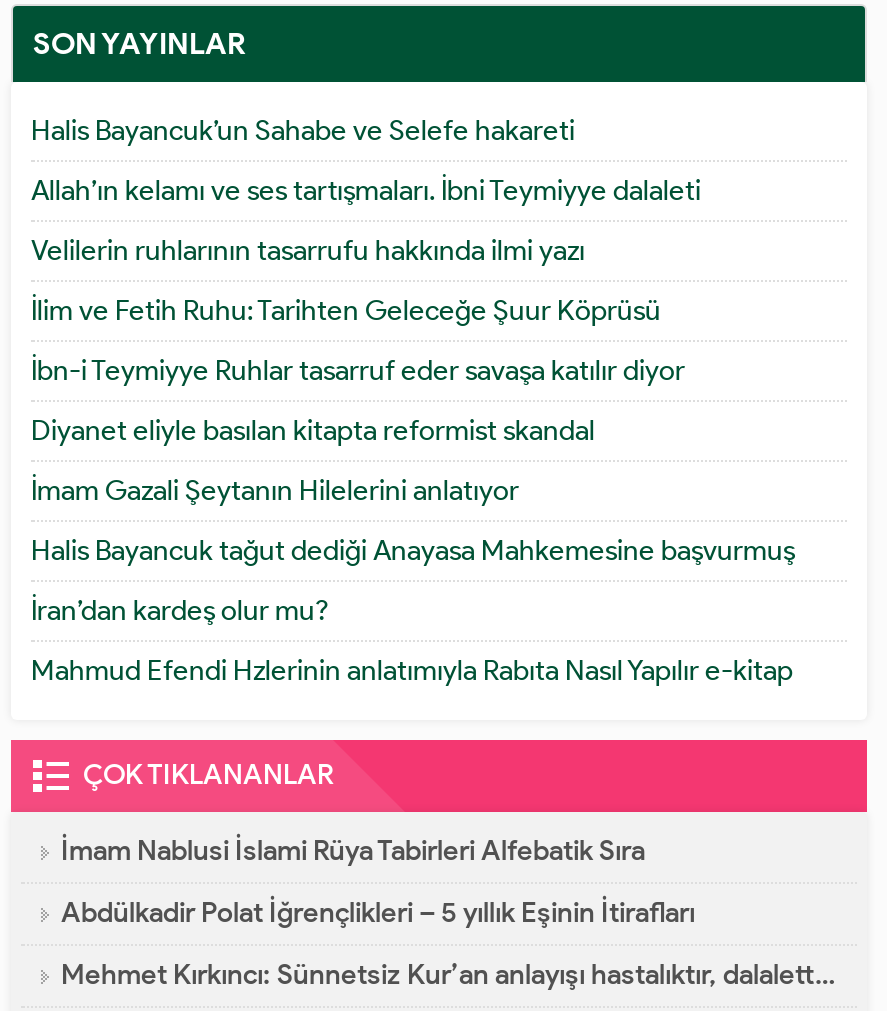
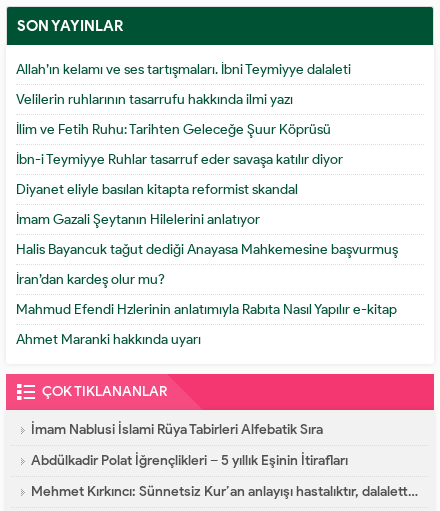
- Halis Bayancuk’un Sahabe ve Selefe hakareti

moved up: Allah’ın kelamı ve ses tartışmaları. İbni Teymiyye dalaleti | Velilerin ruhlarının tasarrufu hakkında ilmi yazı | İlim ve Fetih Ruhu: Tarihten Geleceğe Şuur Köprüsü | ... | İran’dan kardeş olur mu? | Mahmud Efendi Hzlerinin anlatımıyla Rabıta Nasıl Yapılır e-kitap

+ Ahmet Maranki hakkında uyarı
